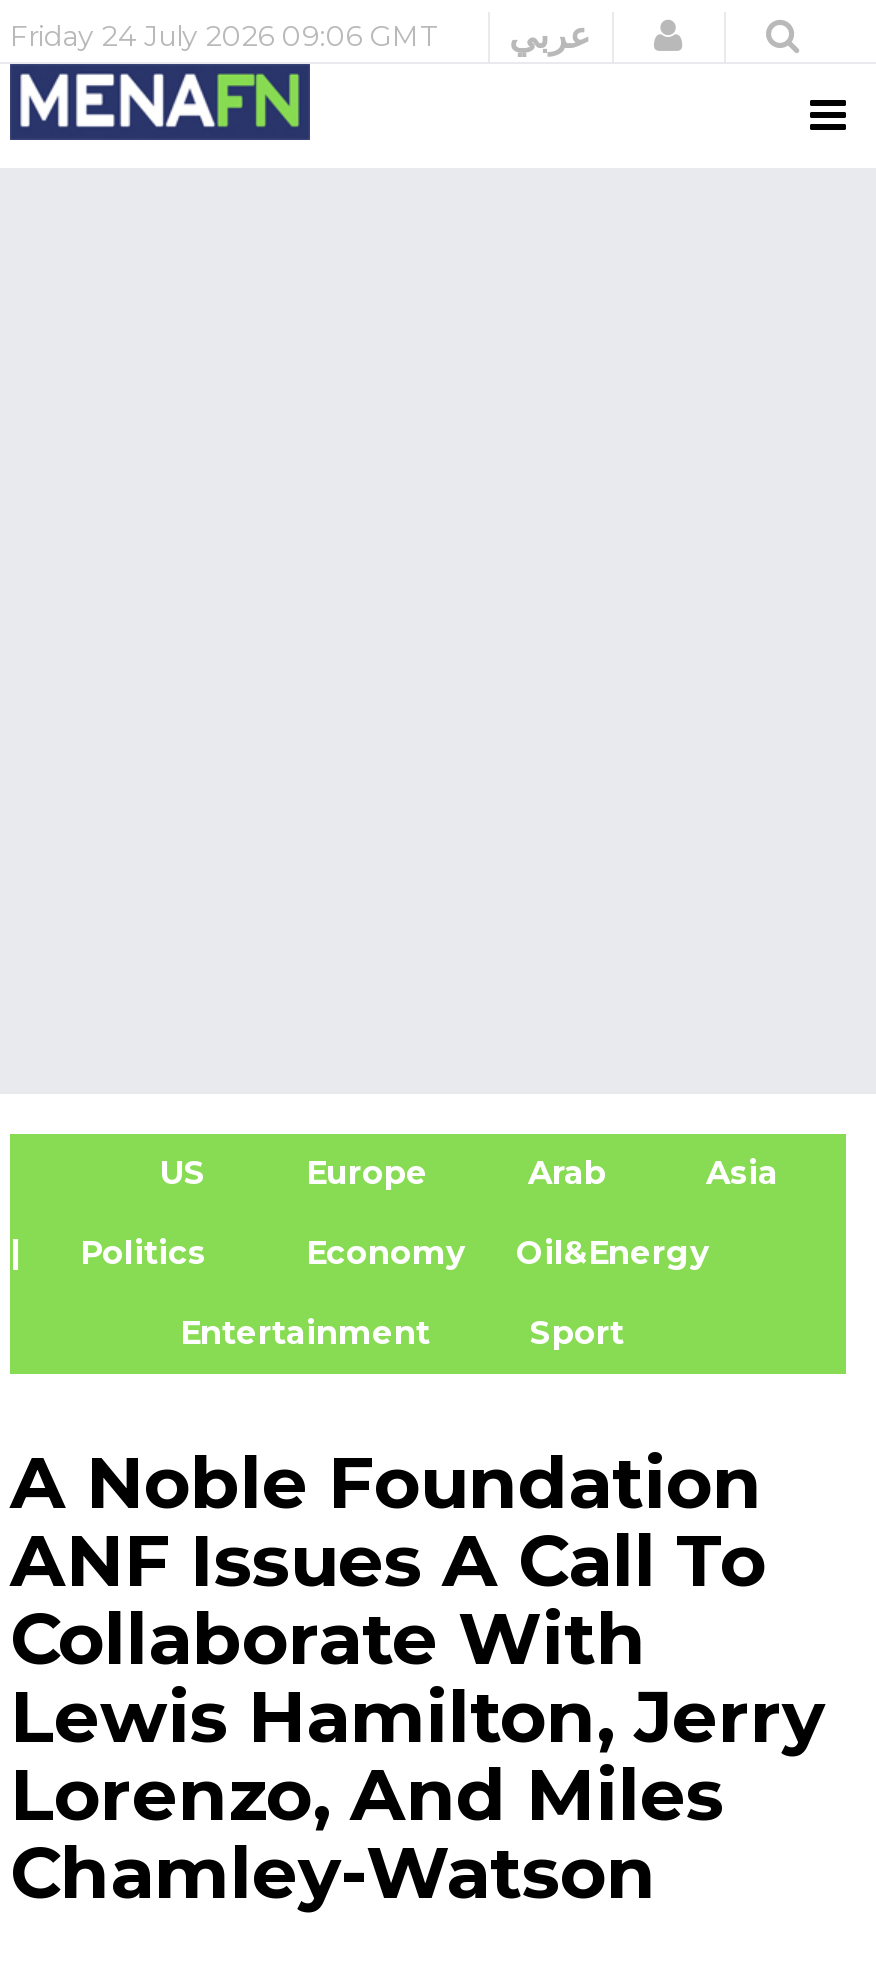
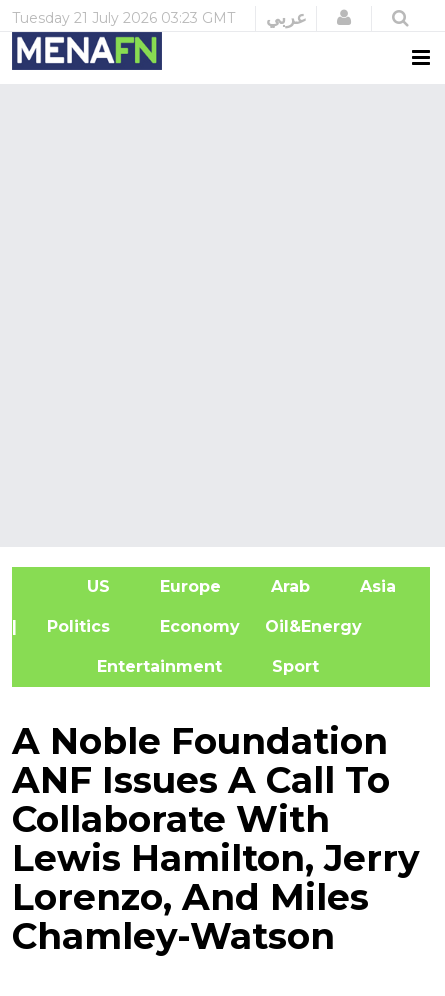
- Friday 24 July 2026 09:06 GMT
+ Tuesday 21 July 2026 03:23 GMT
